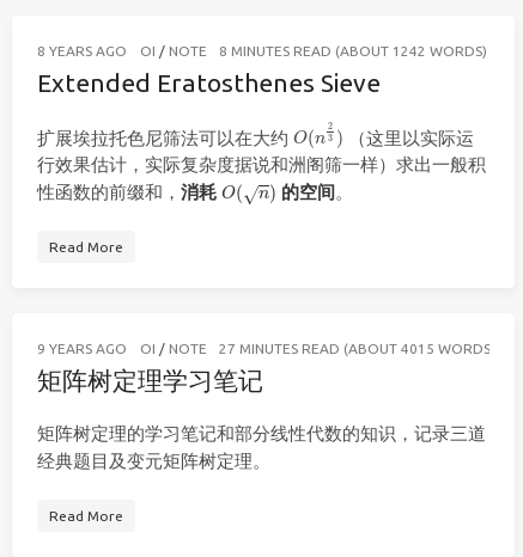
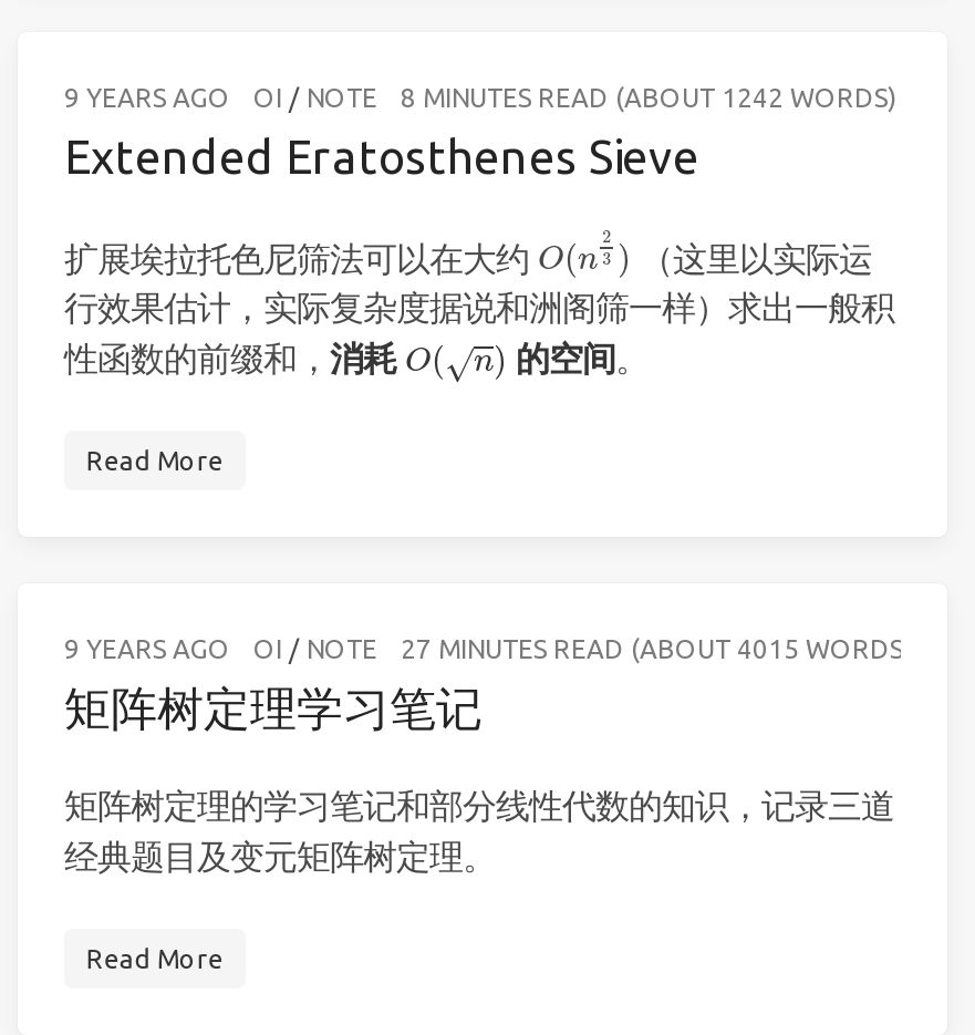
- 8 YEARS AGO OI / NOTE 8 MINUTES READ (ABOUT 1242 WORDS)
+ 9 YEARS AGO OI / NOTE 8 MINUTES READ (ABOUT 1242 WORDS)
